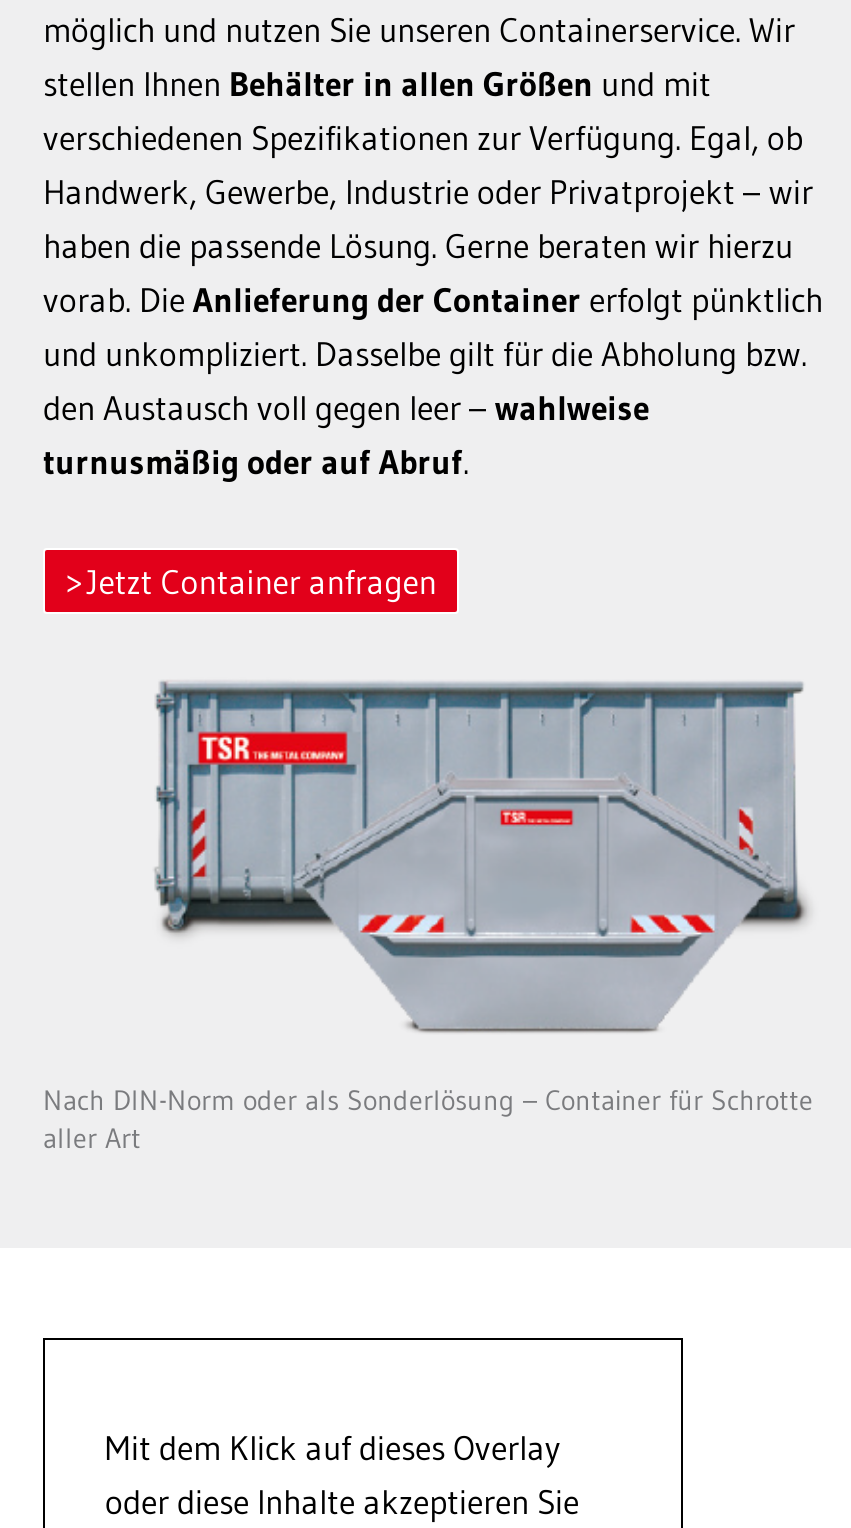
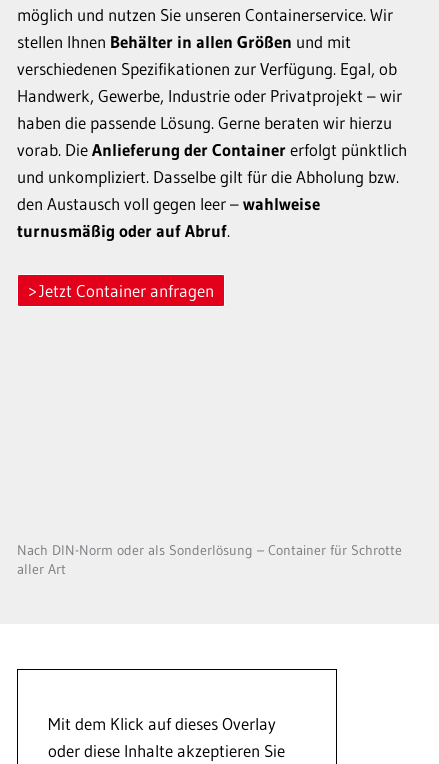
- [image]
